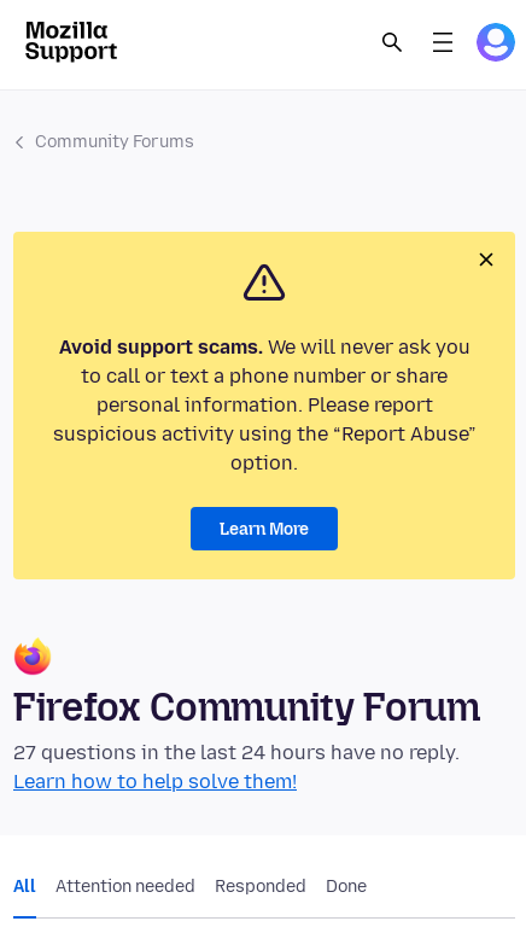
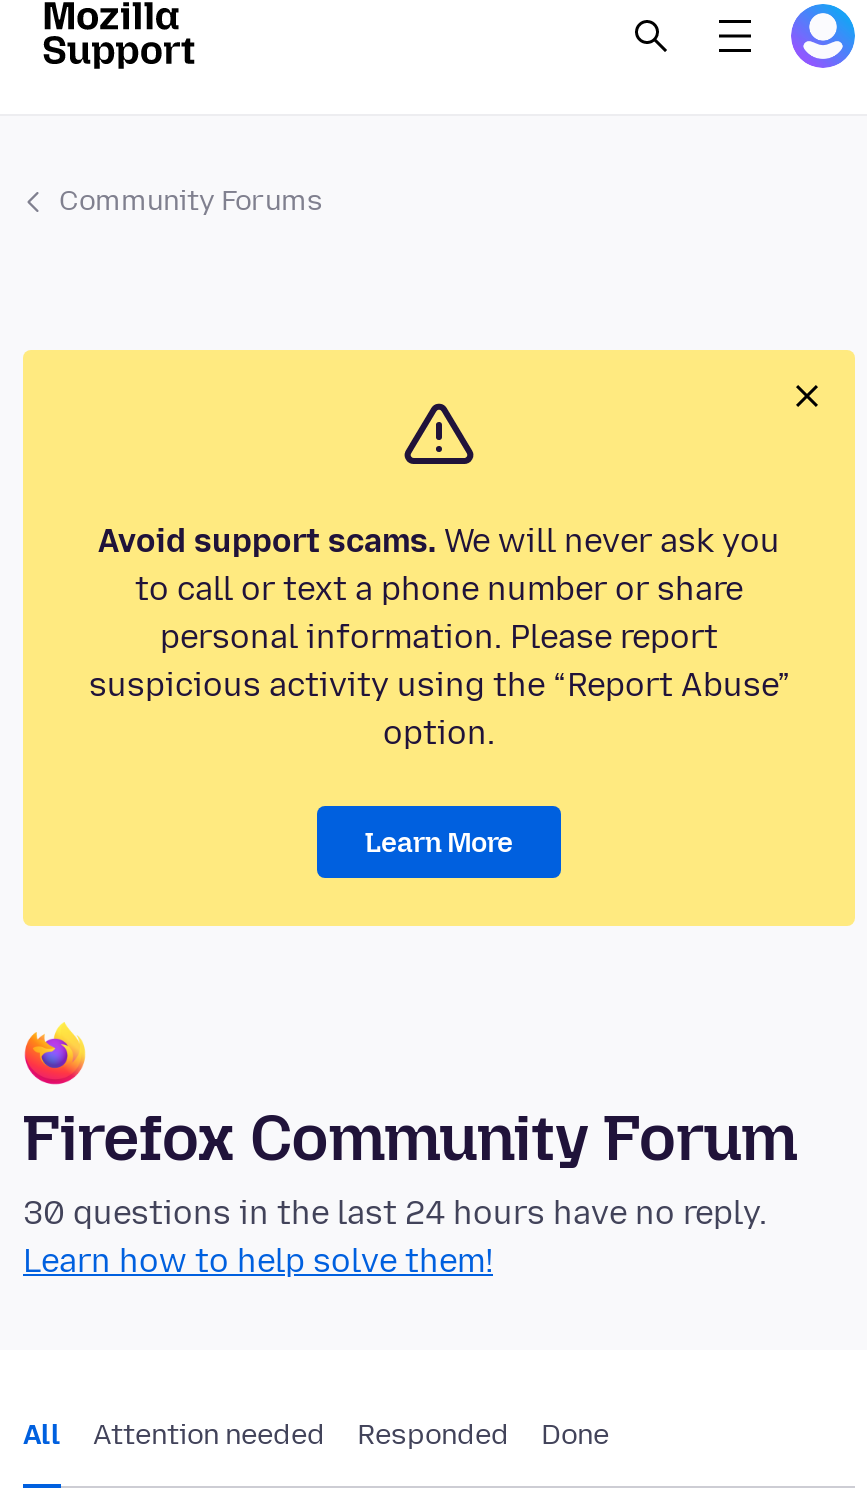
- 27 questions in the last 24 hours have no reply.
+ 30 questions in the last 24 hours have no reply.
